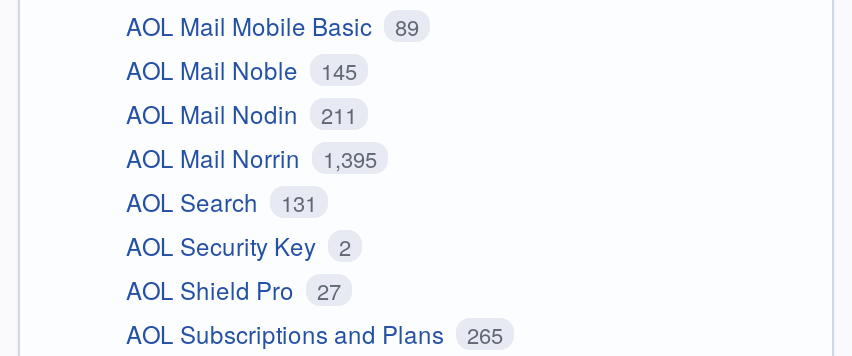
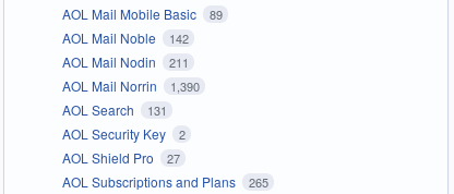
- AOL Mail Noble 145
+ AOL Mail Noble 142

- AOL Mail Norrin 1,395
+ AOL Mail Norrin 1,390
